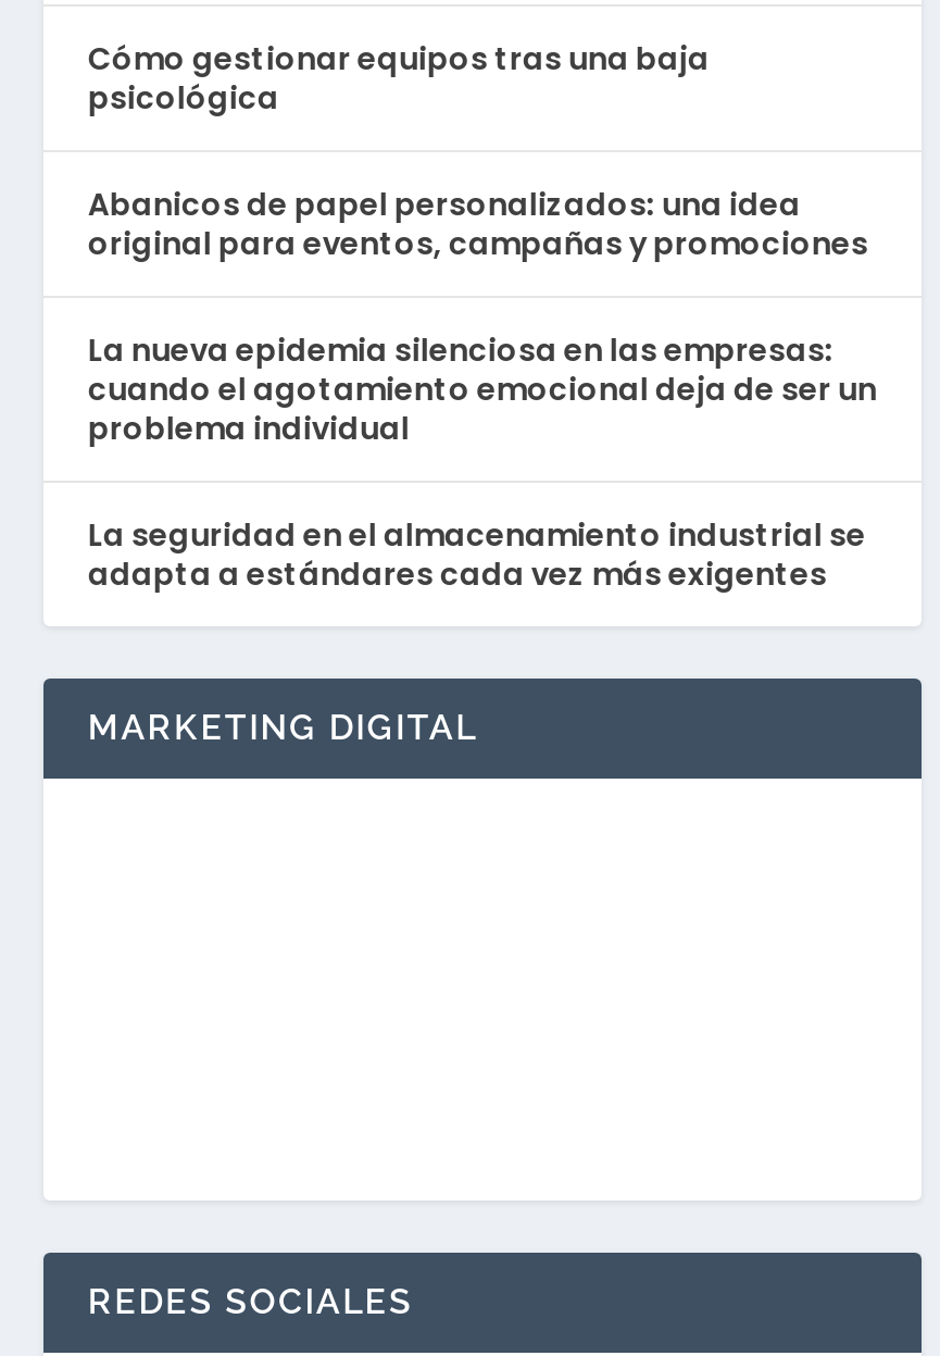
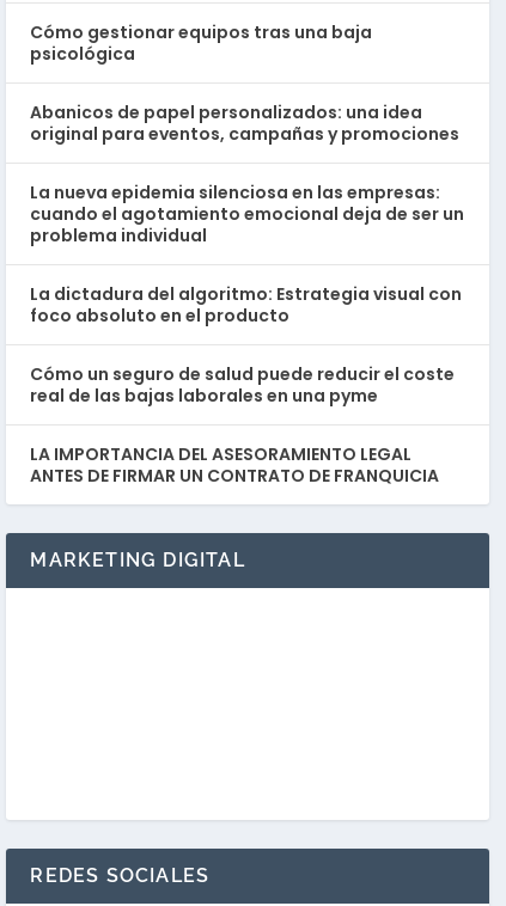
- La seguridad en el almacenamiento industrial se
- adapta a estándares cada vez más exigentes
+ La dictadura del algoritmo: Estrategia visual con
+ foco absoluto en el producto
+ Cómo un seguro de salud puede reducir el coste
+ real de las bajas laborales en una pyme
+ LA IMPORTANCIA DEL ASESORAMIENTO LEGAL
+ ANTES DE FIRMAR UN CONTRATO DE FRANQUICIA
